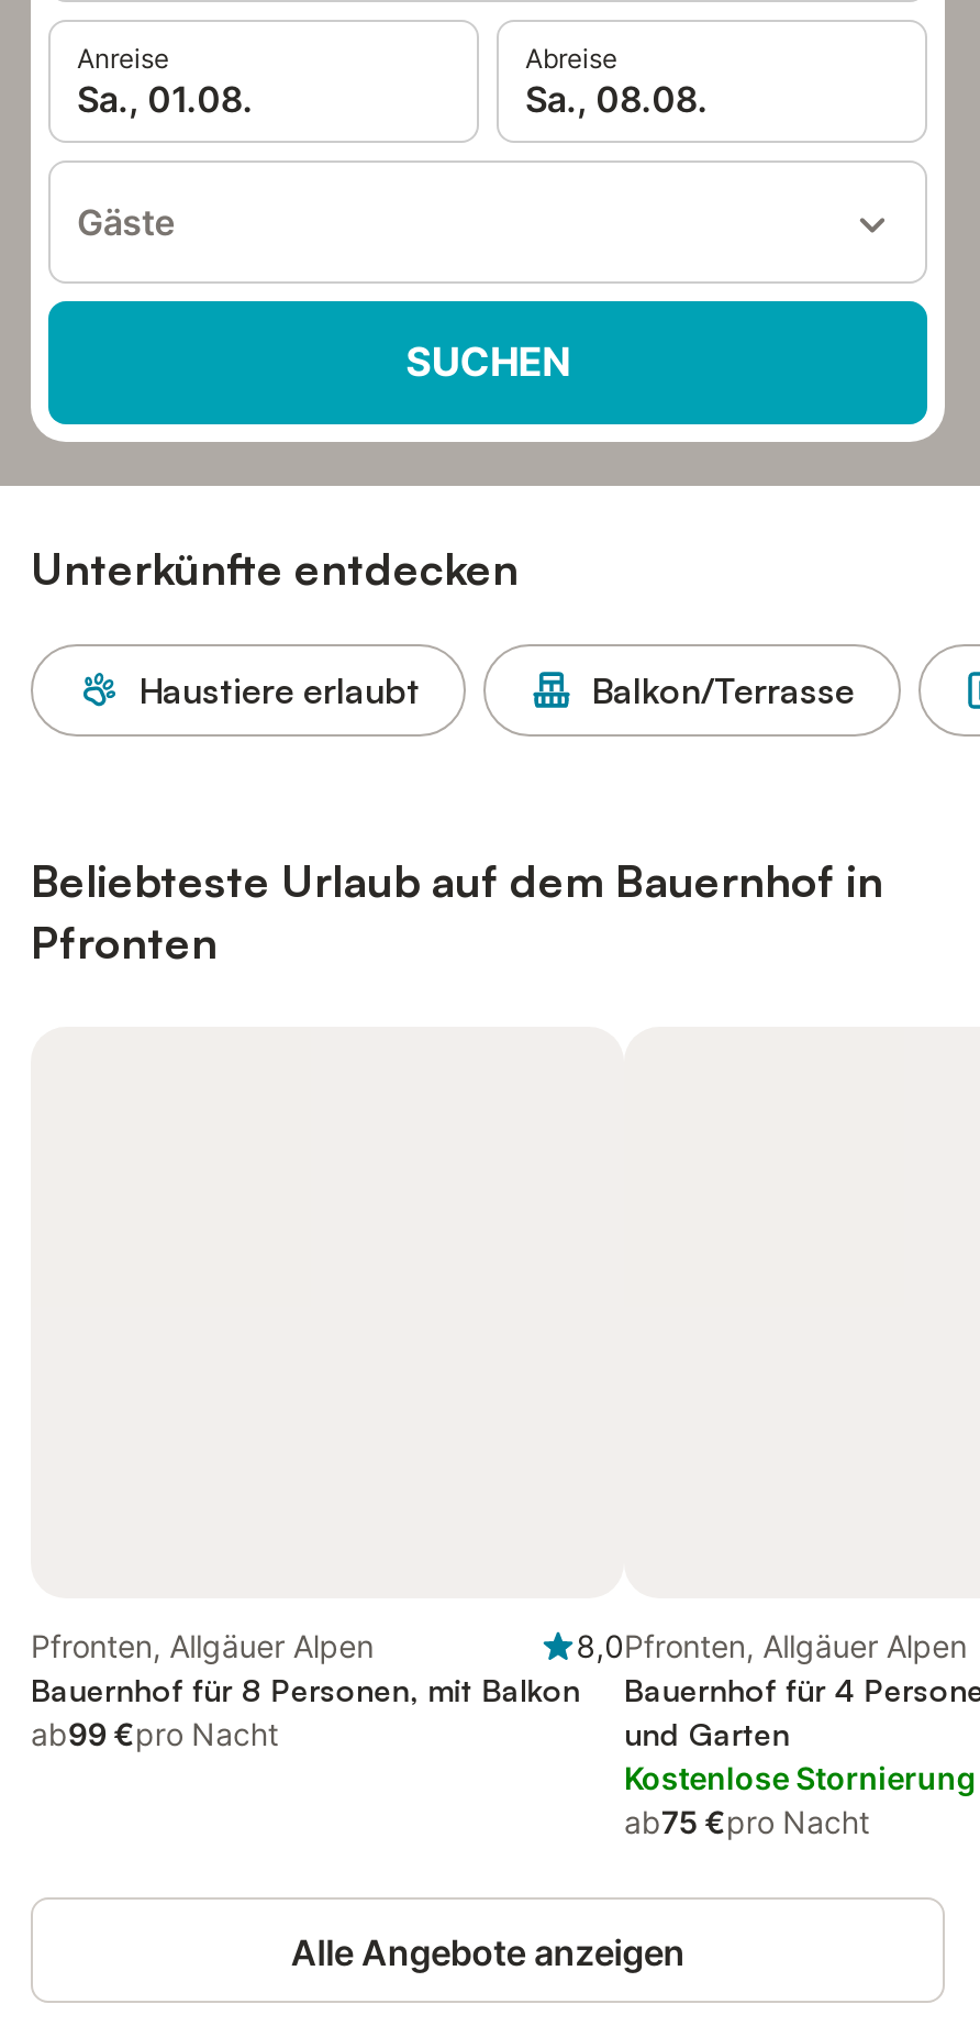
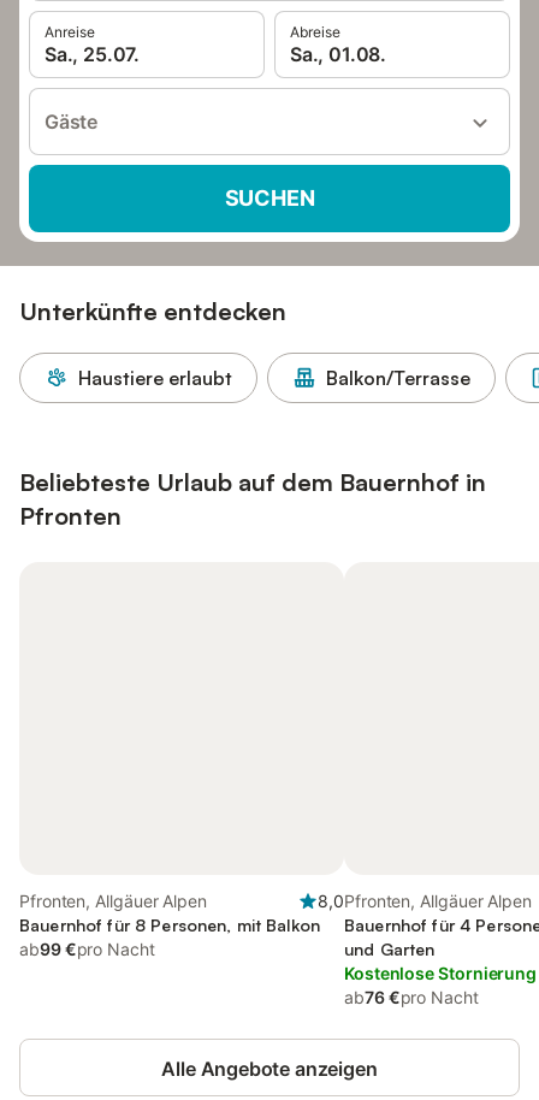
- Sa., 01.08.
+ Sa., 25.07.

- Sa., 08.08.
+ Sa., 01.08.

- ab75 €pro Nacht
+ ab76 €pro Nacht
